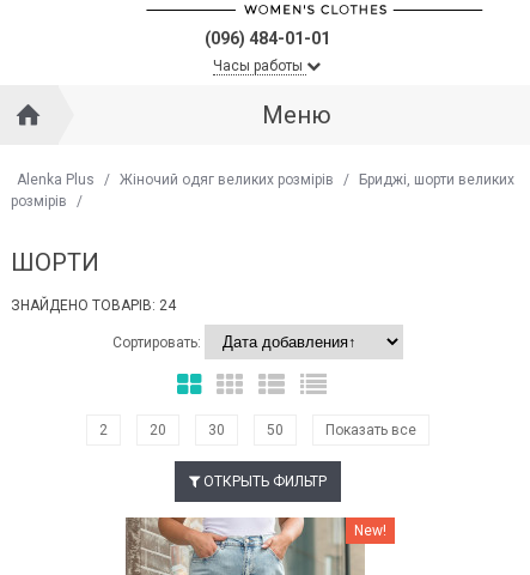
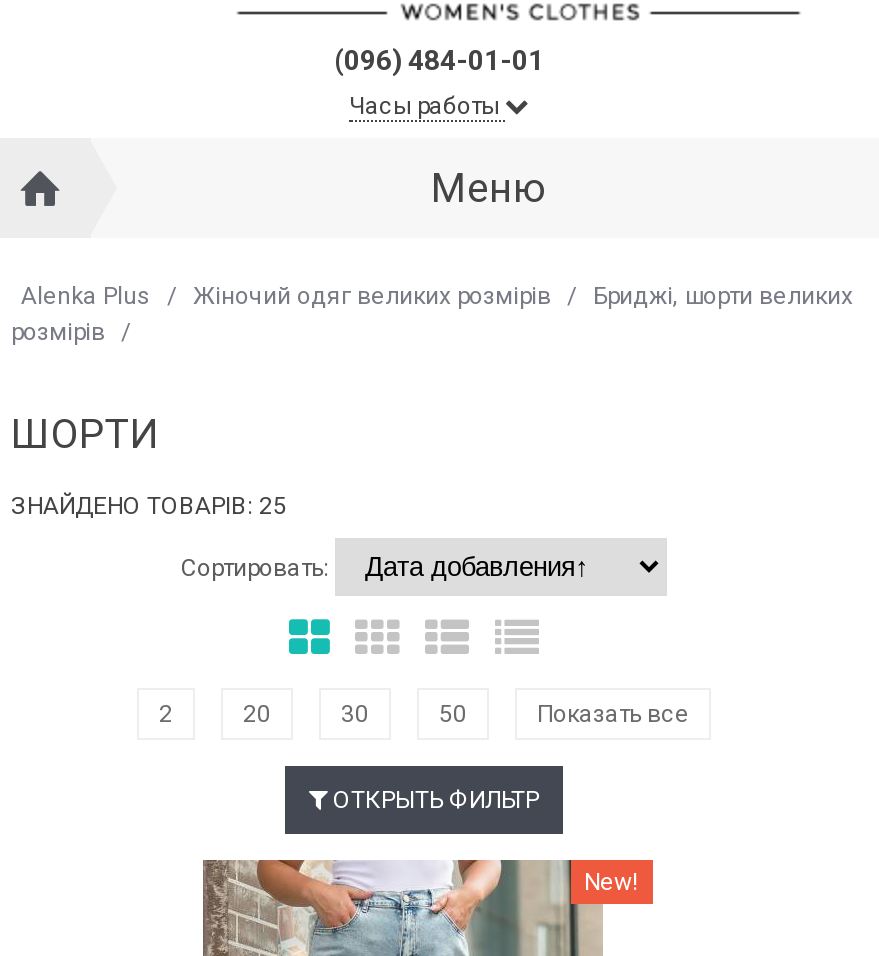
- ЗНАЙДЕНО ТОВАРІВ: 24
+ ЗНАЙДЕНО ТОВАРІВ: 25
